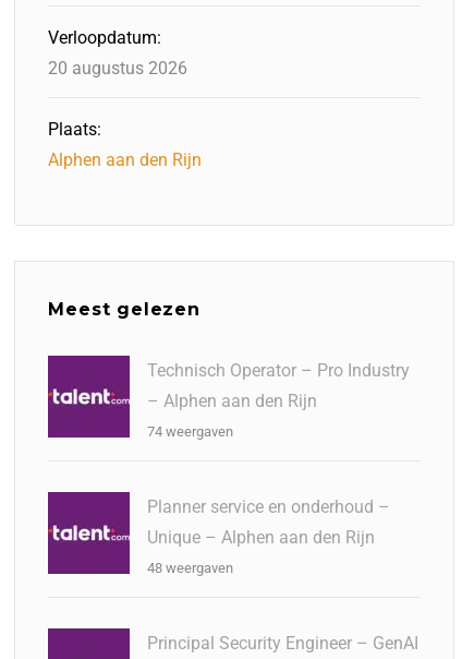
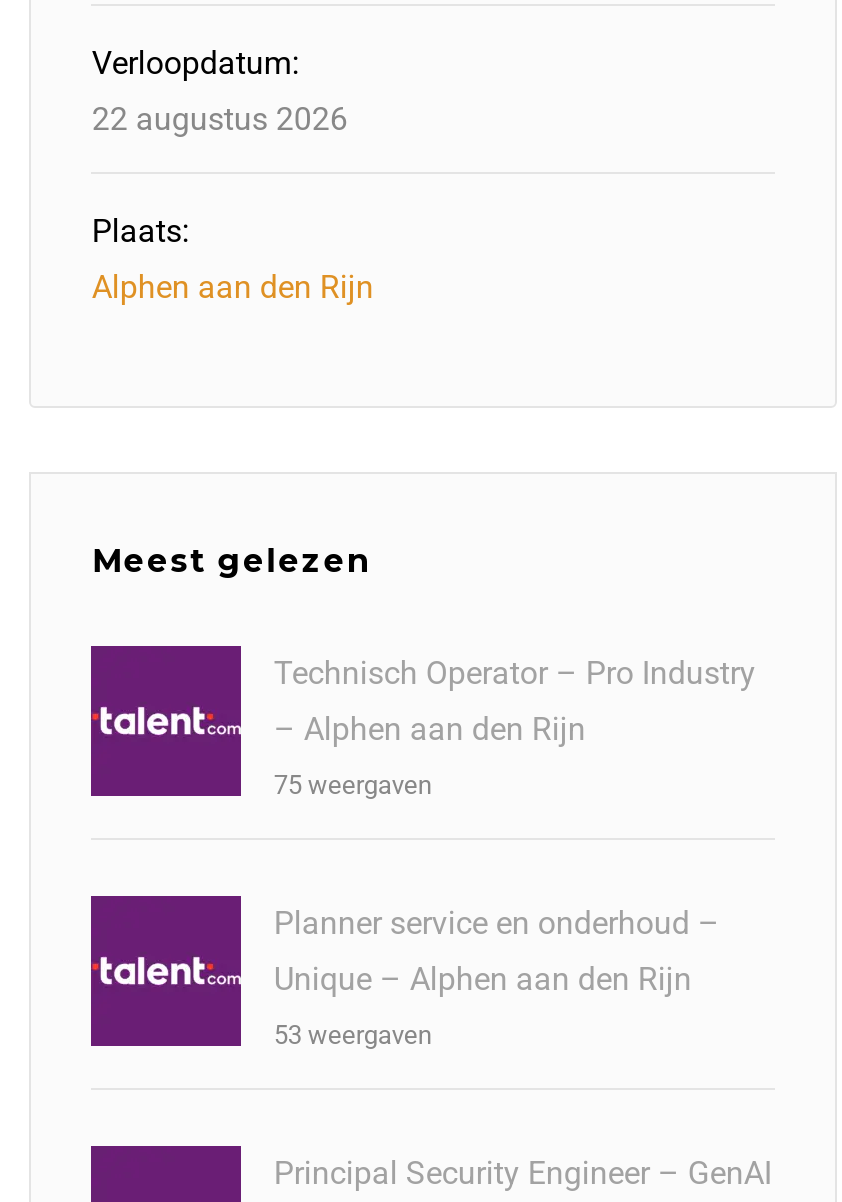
- 20 augustus 2026
+ 22 augustus 2026

- 74 weergaven
+ 75 weergaven

- 48 weergaven
+ 53 weergaven
